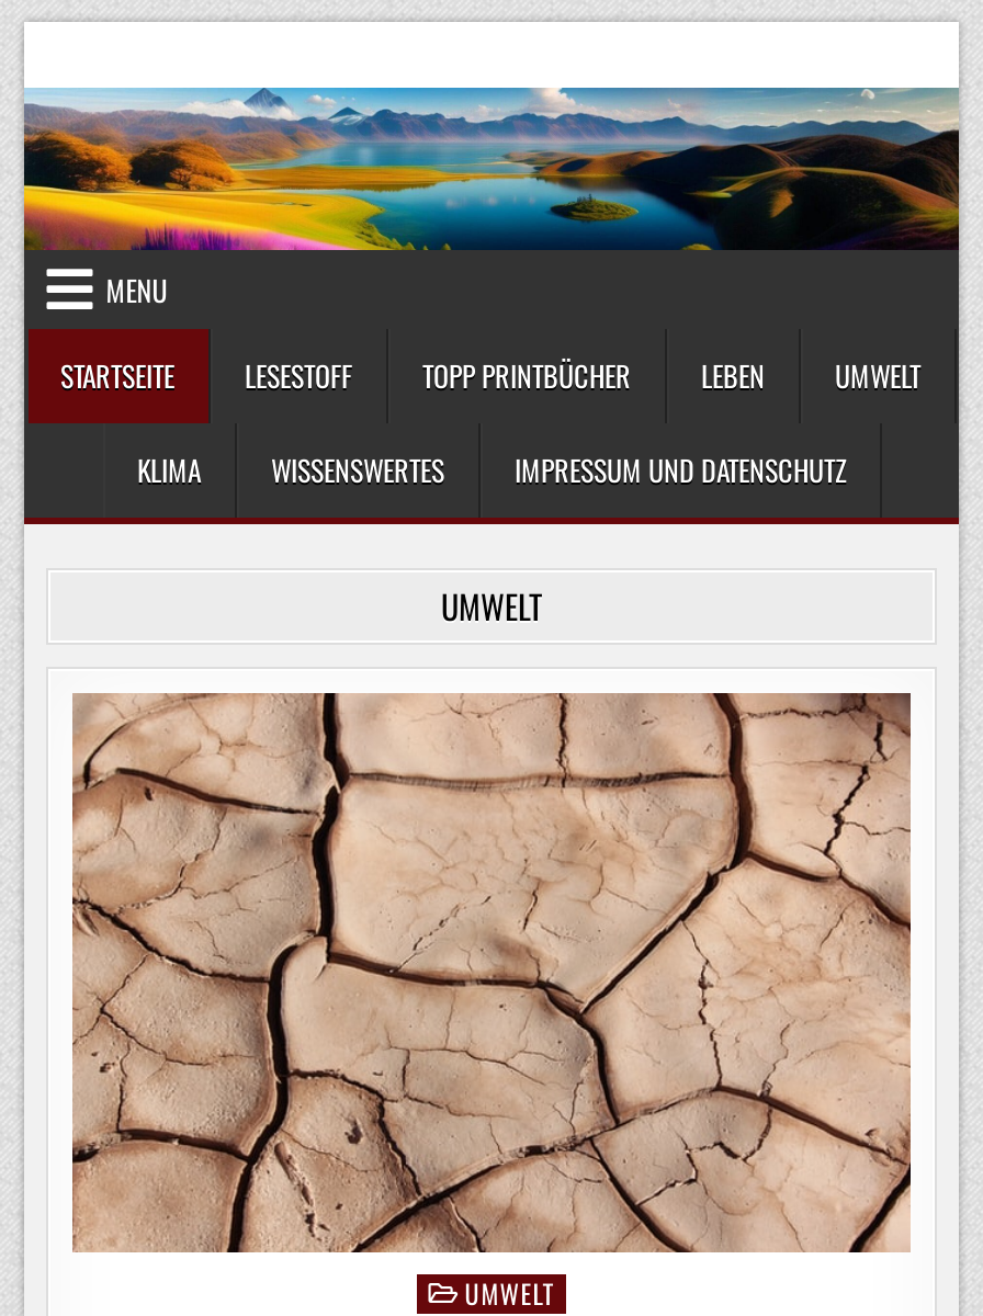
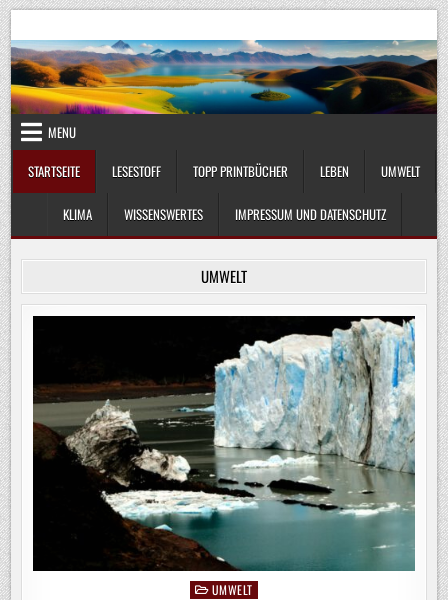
- [image]
+ [image]
